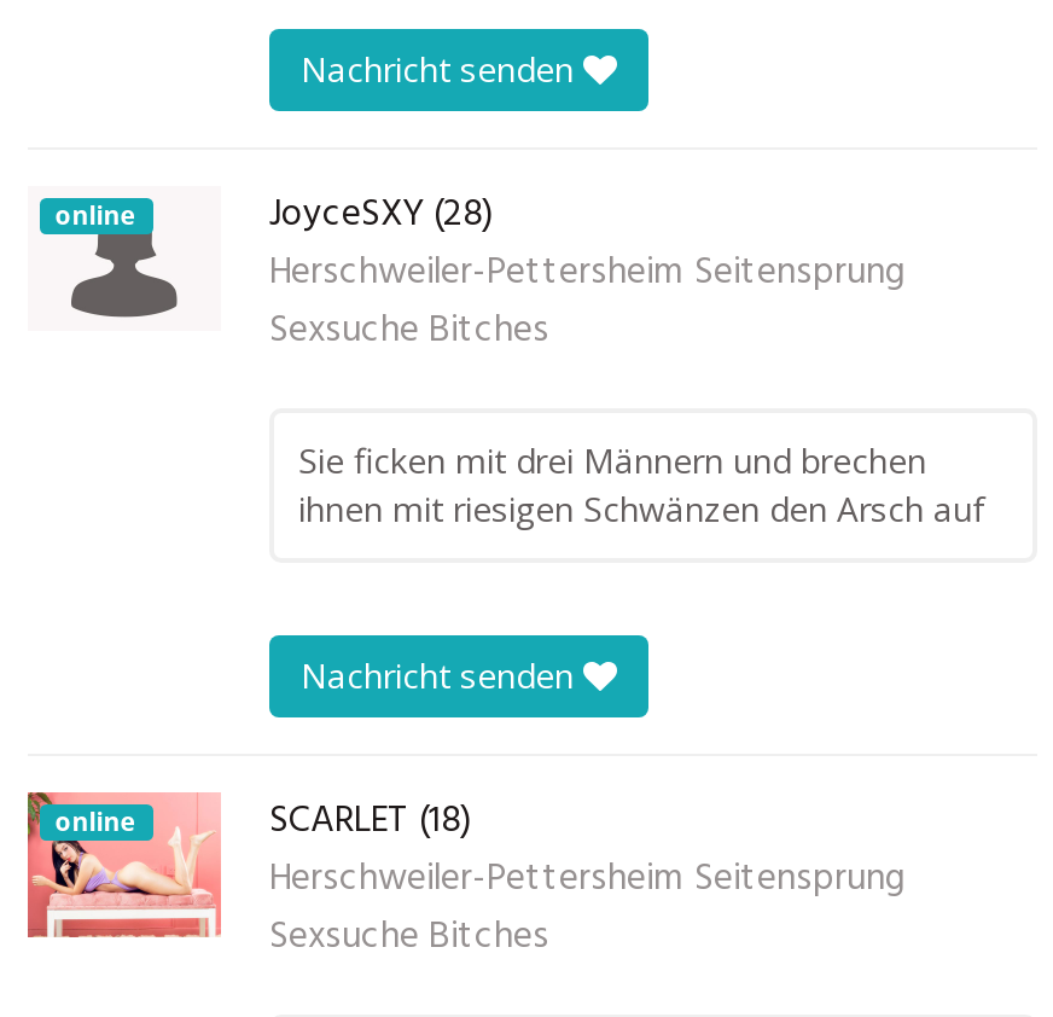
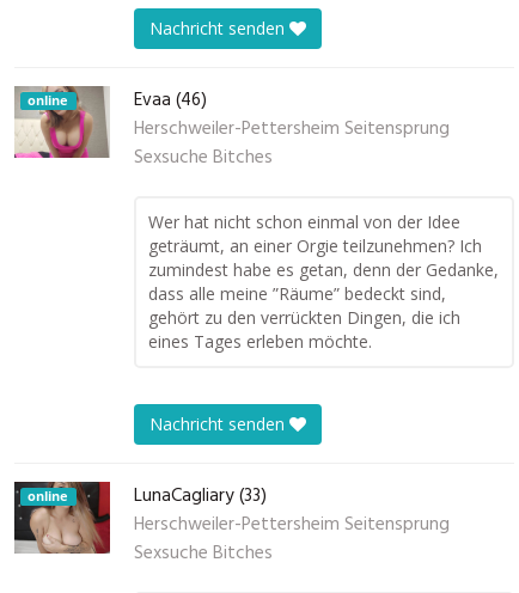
- [image]
- JoyceSXY (28)
+ [image]
+ Evaa (46)

- Sie ficken mit drei Männern und brechen
- ihnen mit riesigen Schwänzen den Arsch auf
+ Wer hat nicht schon einmal von der Idee
+ geträumt, an einer Orgie teilzunehmen? Ich
+ zumindest habe es getan, denn der Gedanke,
+ dass alle meine ”Räume” bedeckt sind,
+ gehört zu den verrückten Dingen, die ich
+ eines Tages erleben möchte.

- [image]
- SCARLET (18)
+ [image]
+ LunaCagliary (33)
